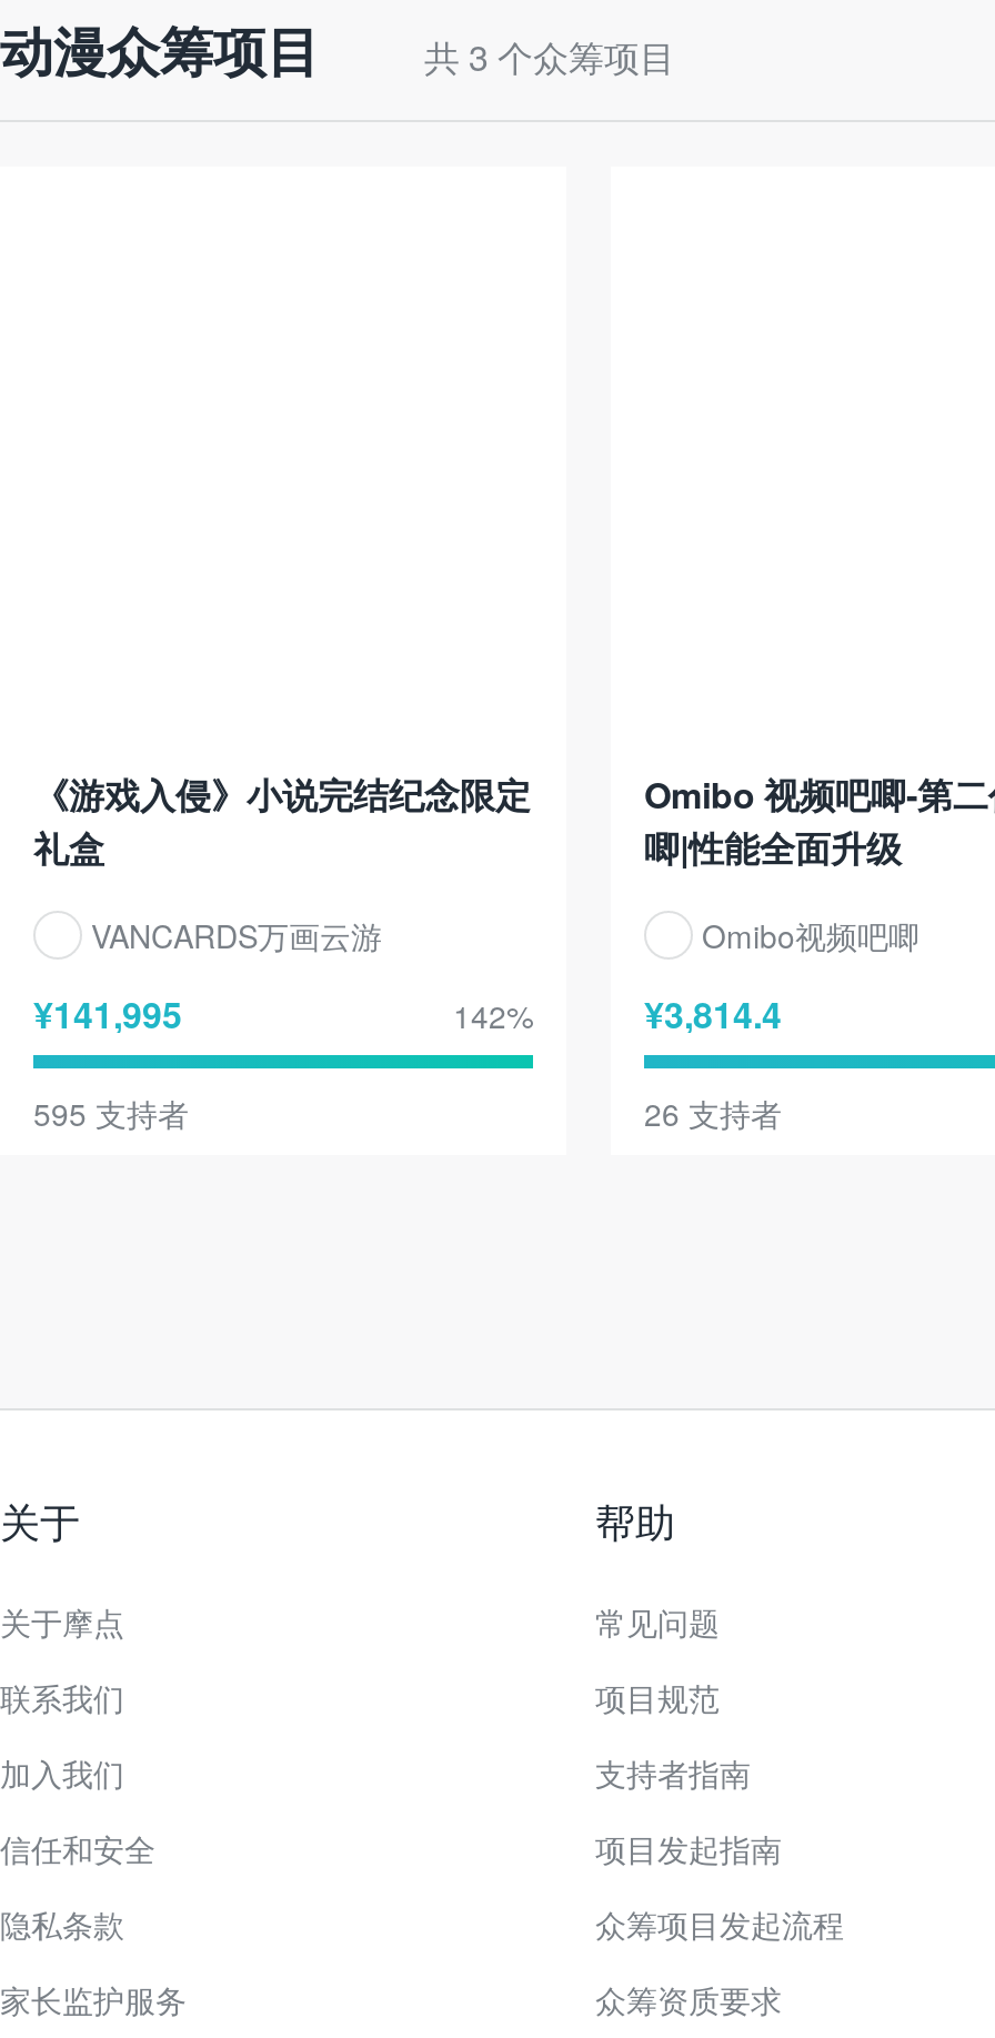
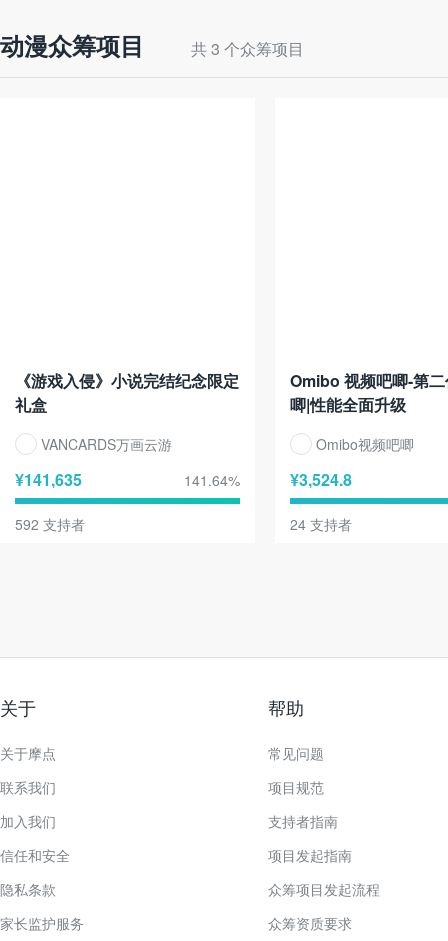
- ¥141,995
+ ¥141,635

- 142%
+ 141.64%

- ¥3,814.4
+ ¥3,524.8

- 595支持者
+ 592支持者

- 26支持者
+ 24支持者
